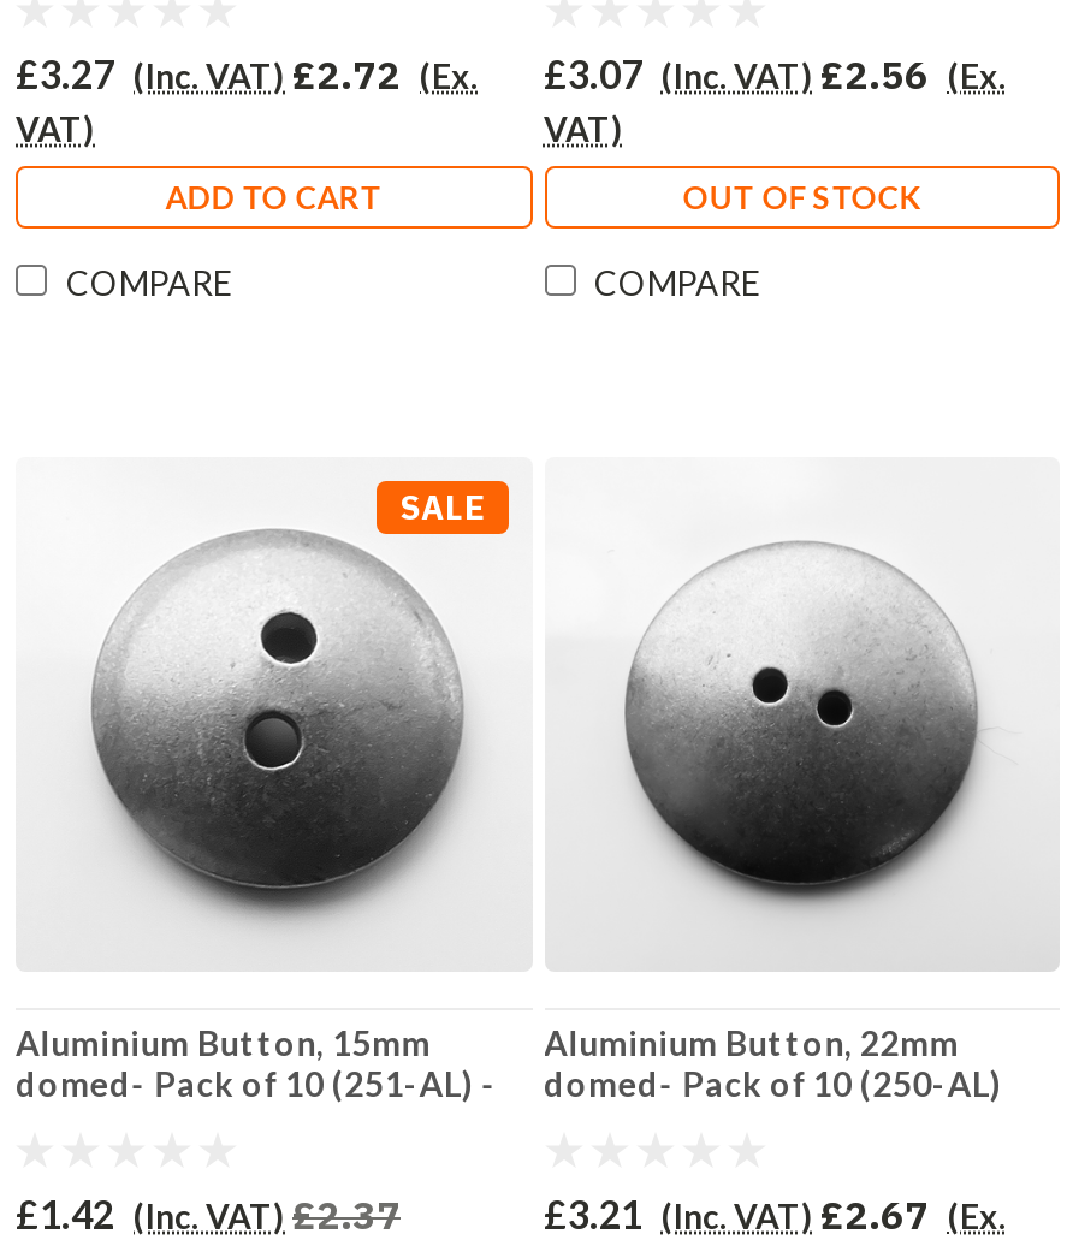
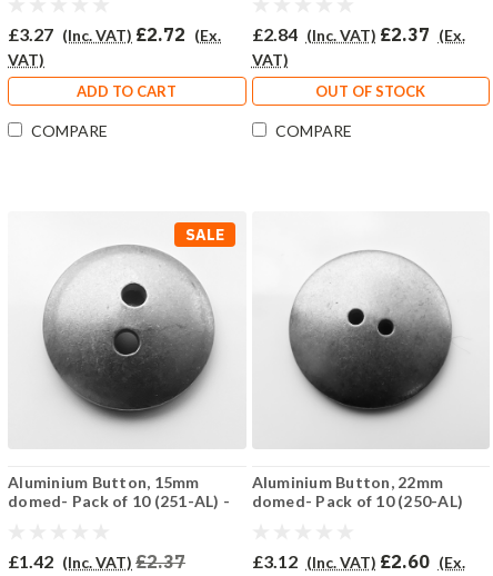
- £3.27 (Inc. VAT) £2.72 (Ex. £3.07 (Inc. VAT) £2.56 (Ex.
+ £3.27 (Inc. VAT) £2.72 (Ex. £2.84 (Inc. VAT) £2.37 (Ex.

- £3.21 (Inc. VAT) £2.67 (Ex.
+ £3.12 (Inc. VAT) £2.60 (Ex.
